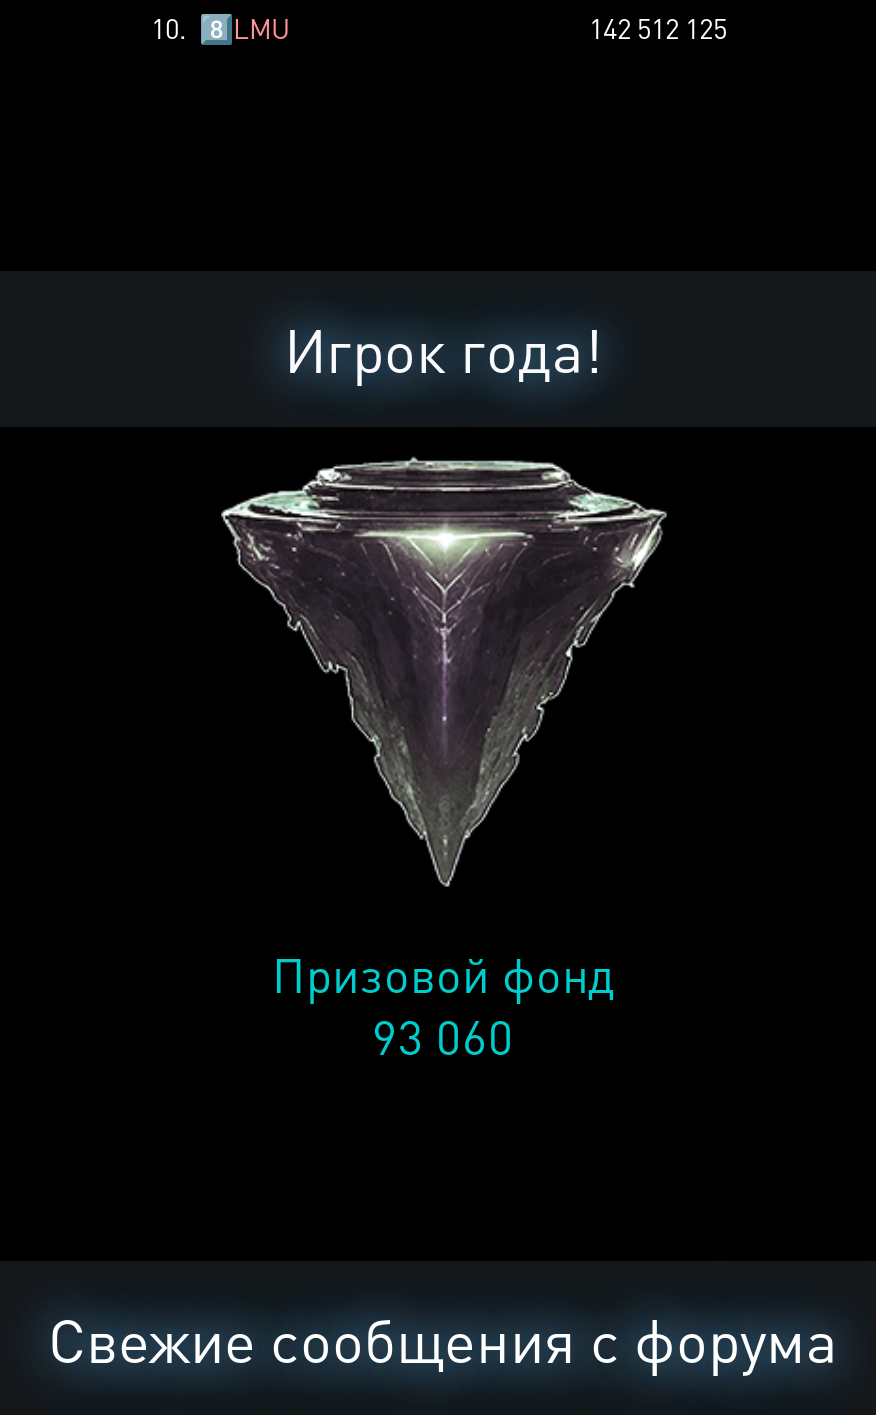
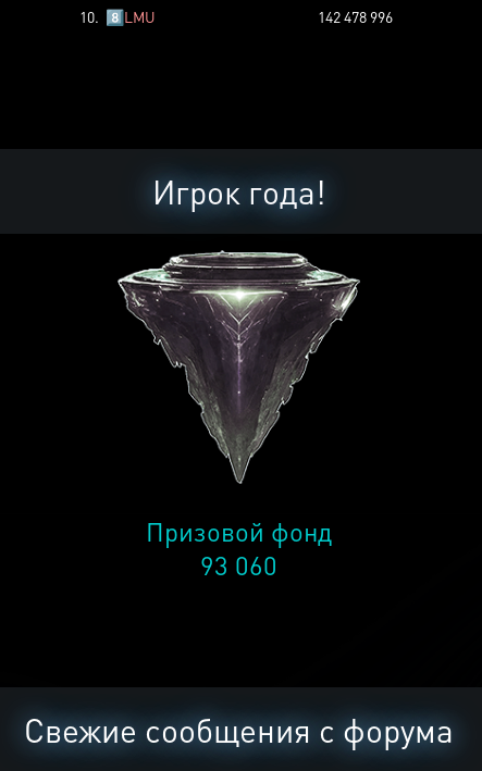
- 142 512 125
+ 142 478 996
